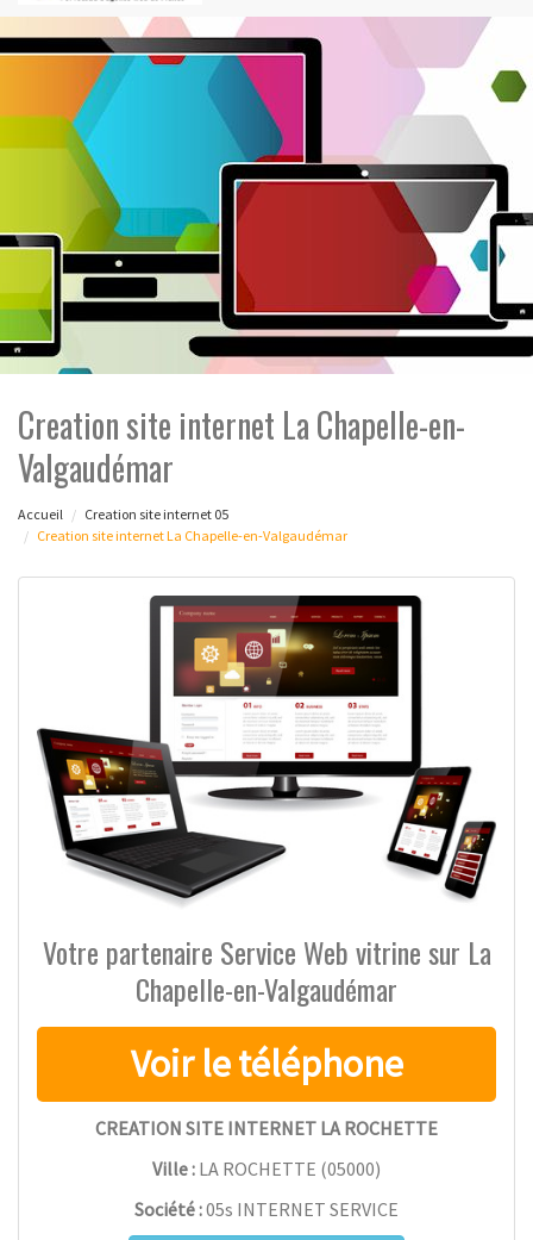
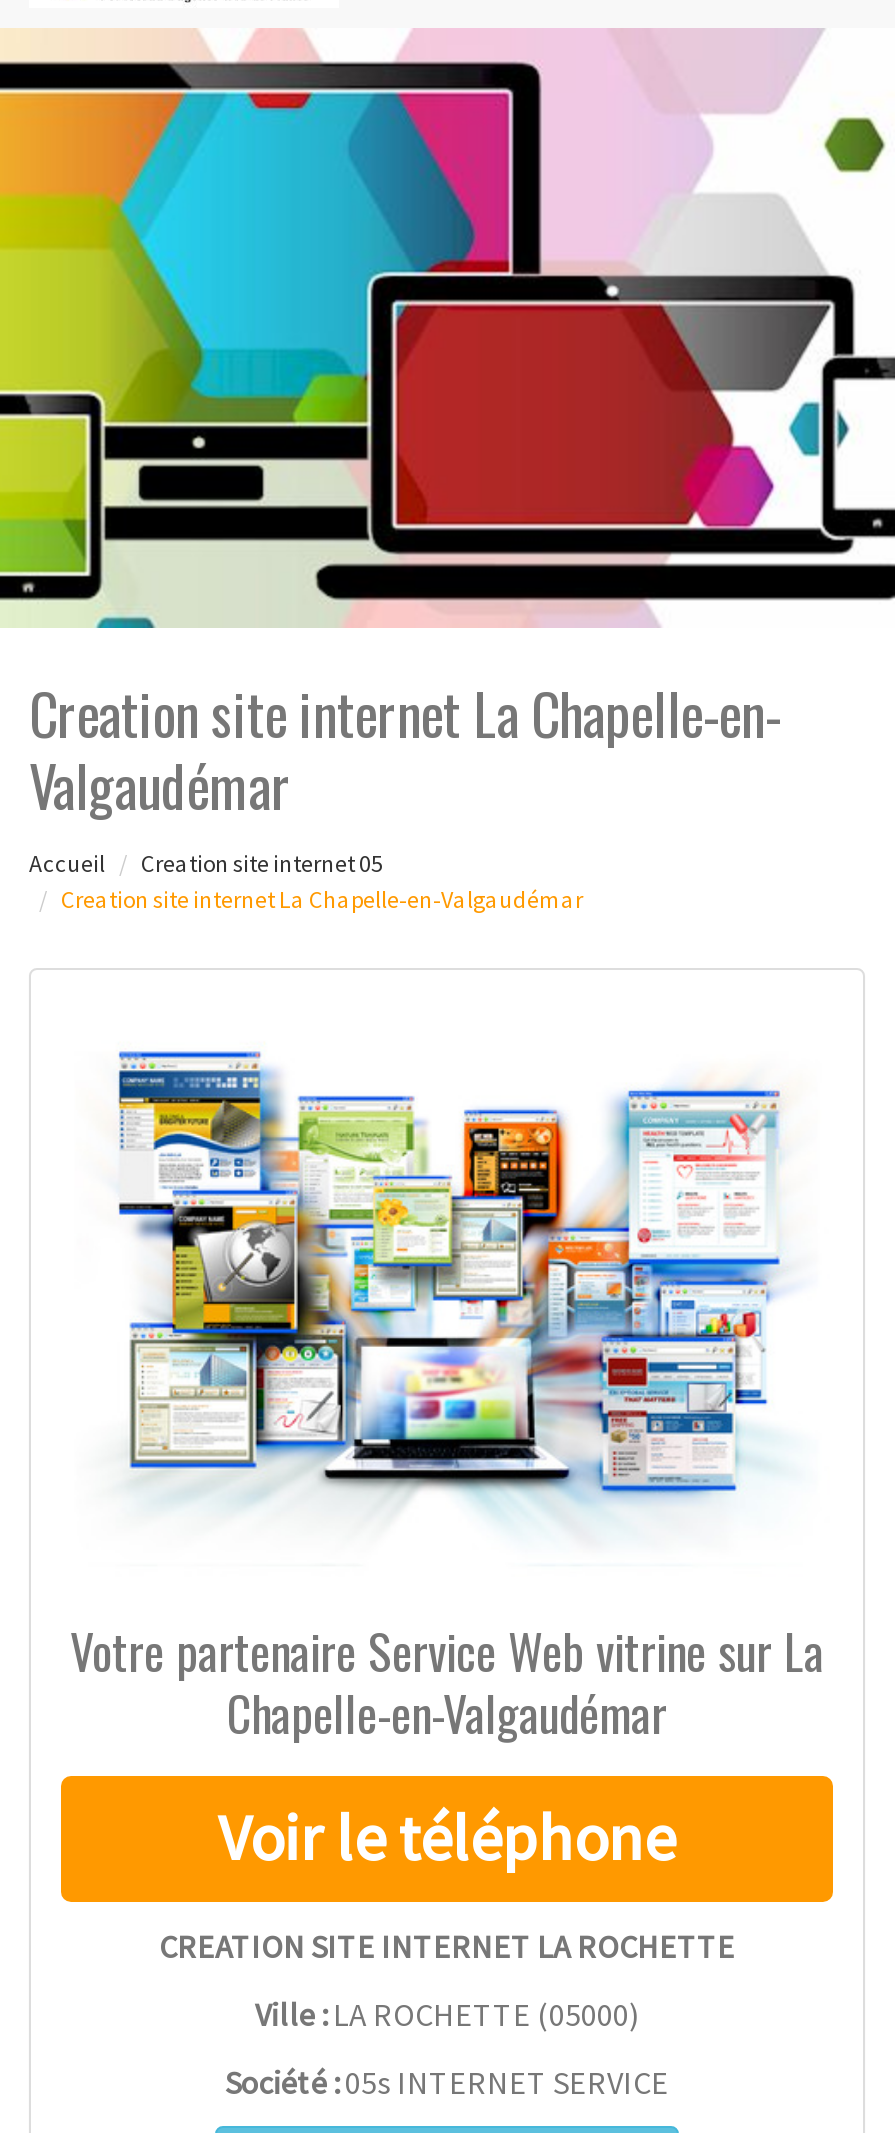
- [image]
+ [image]
